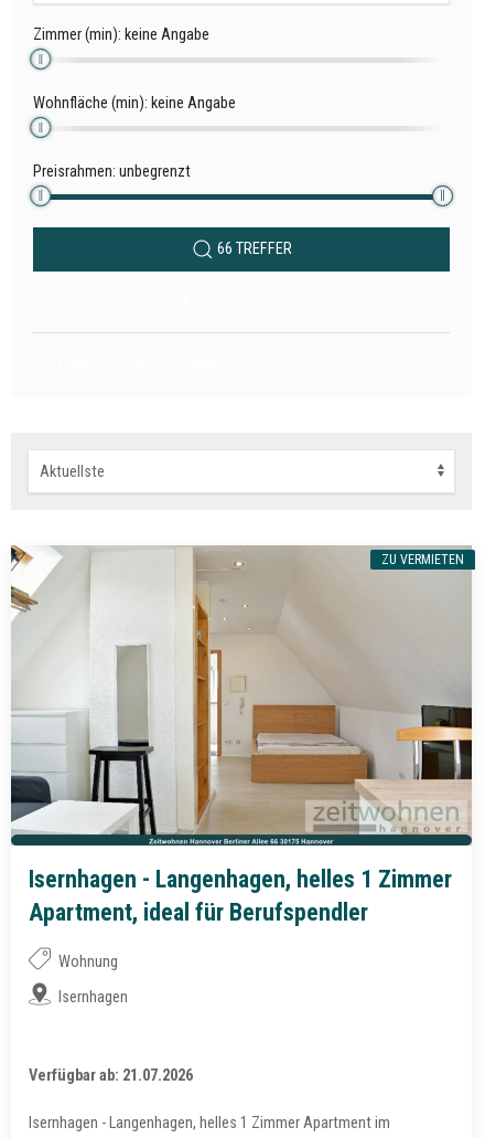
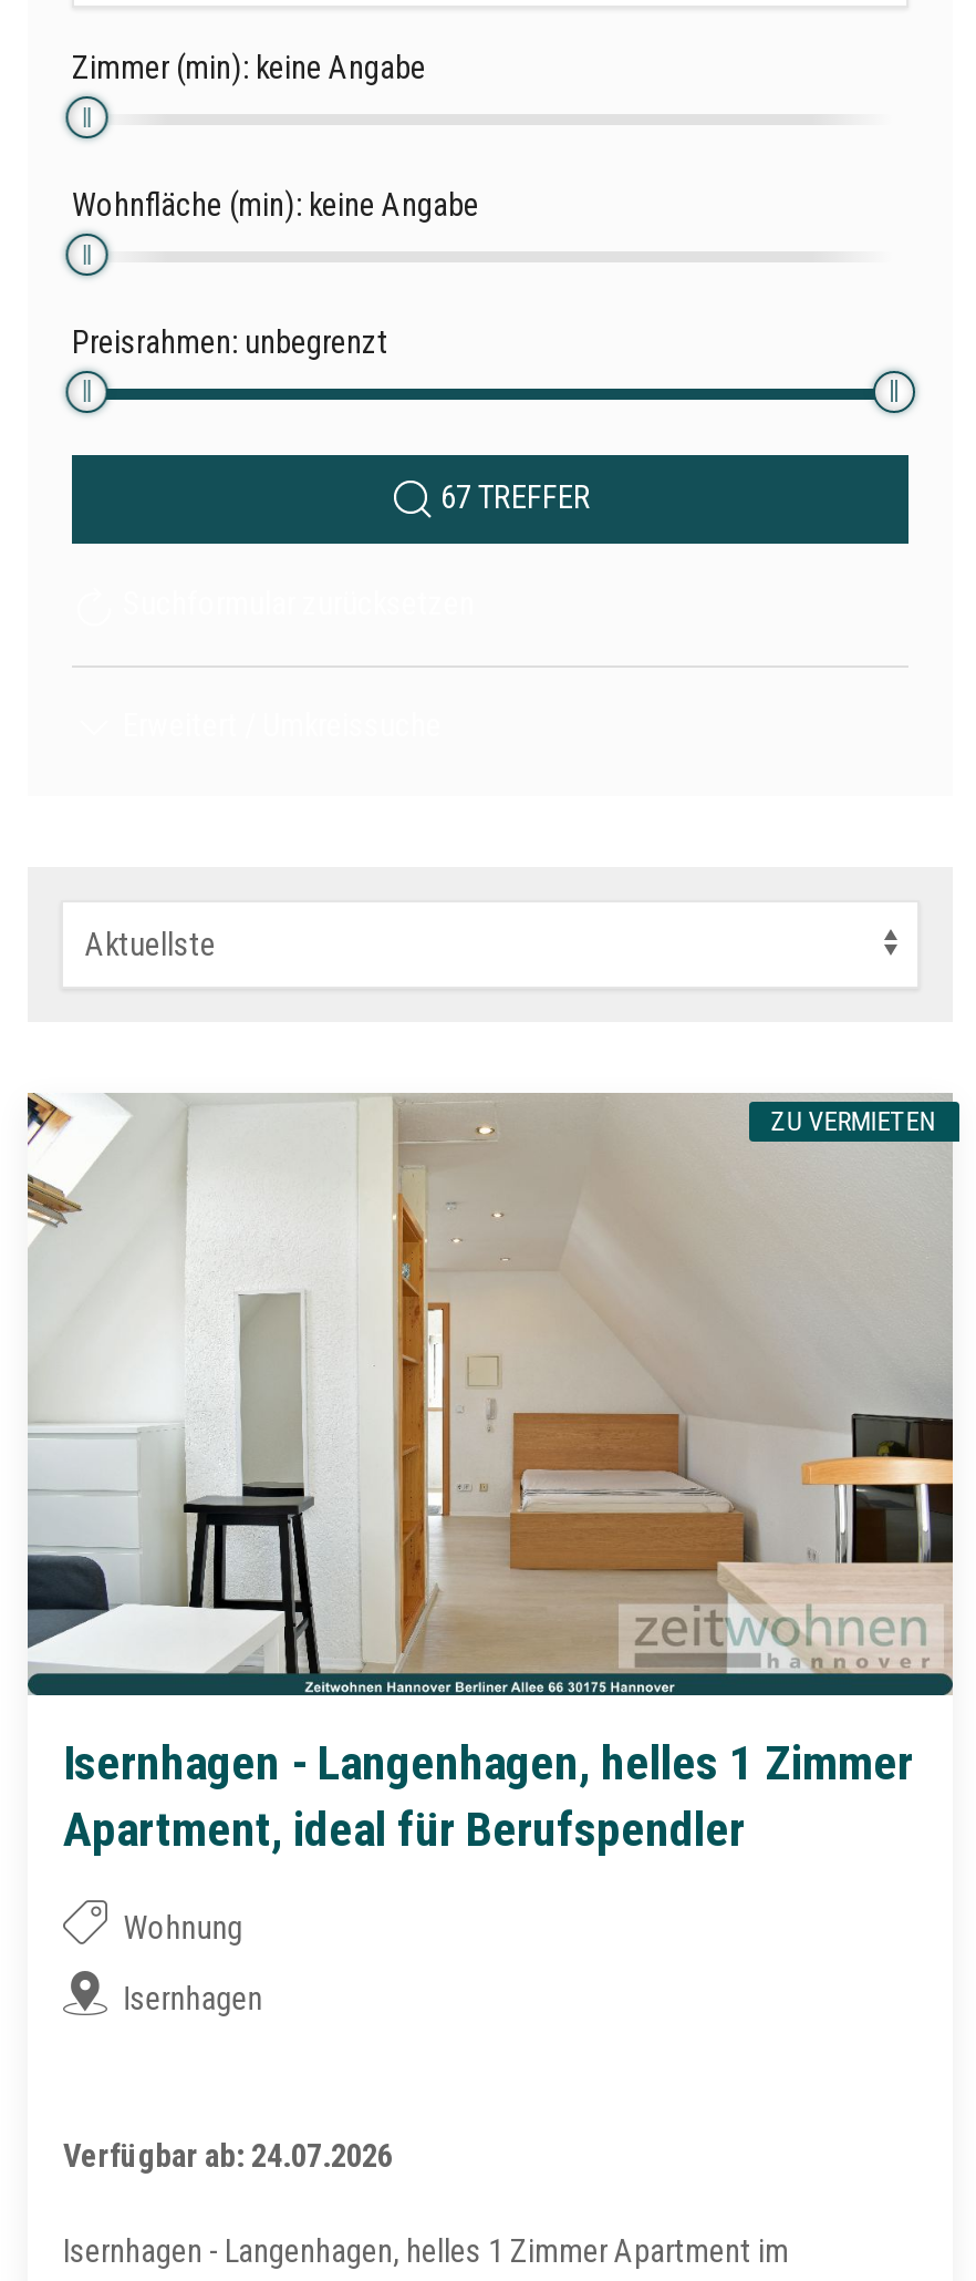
- 66 TREFFER
+ 67 TREFFER

- Verfügbar ab: 21.07.2026
+ Verfügbar ab: 24.07.2026
